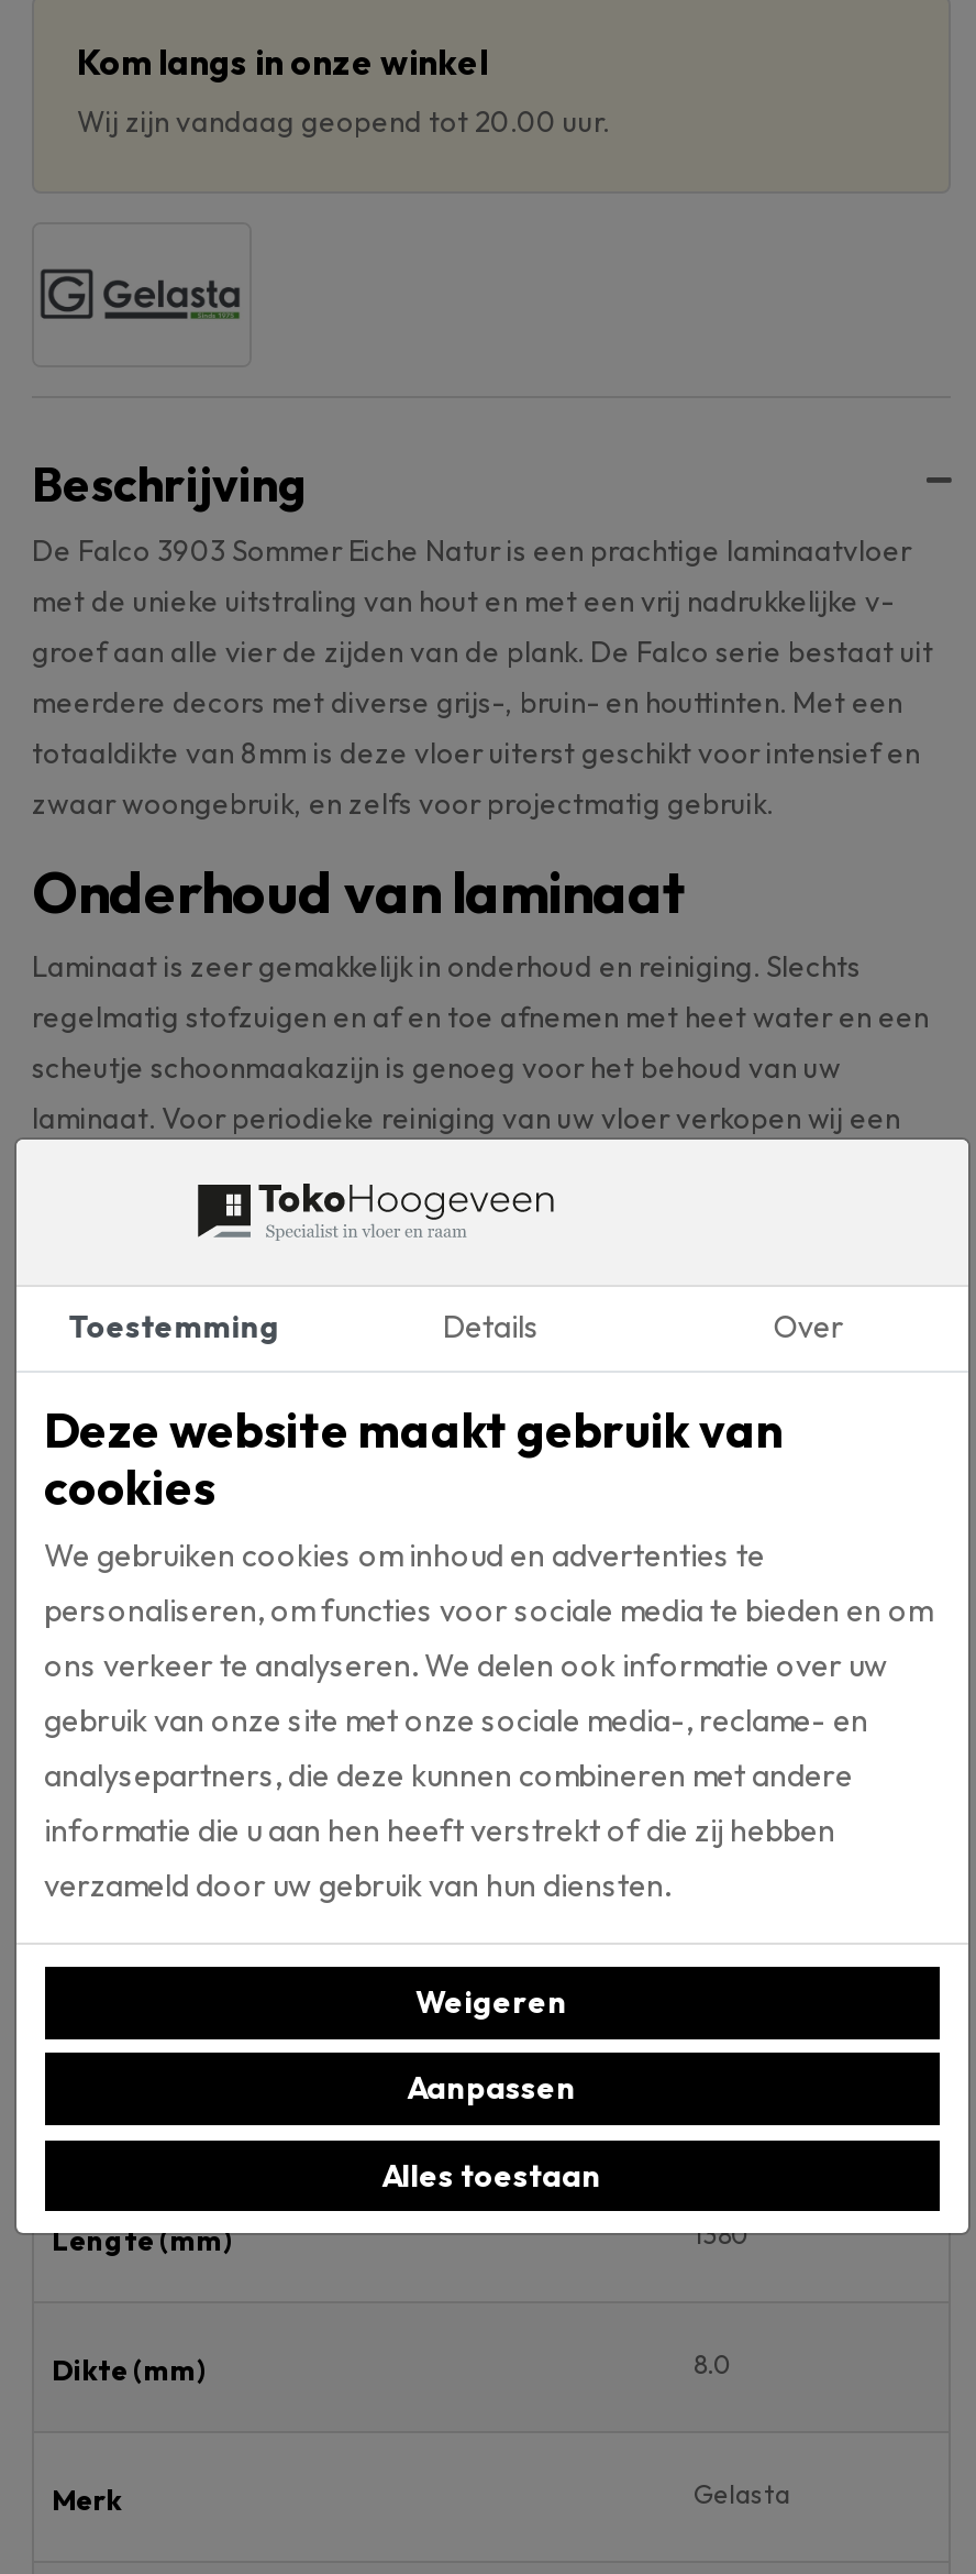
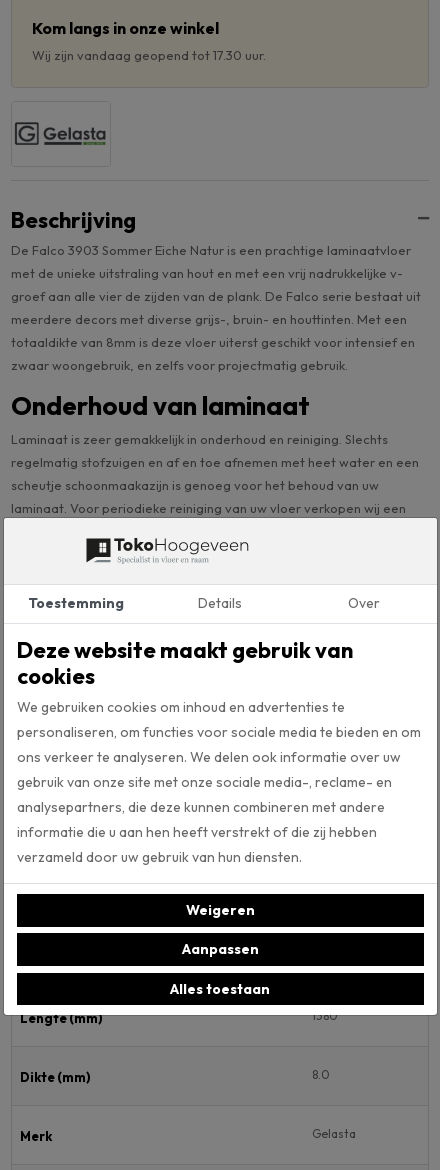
- Wij zijn vandaag geopend tot 20.00 uur.
+ Wij zijn vandaag geopend tot 17.30 uur.
